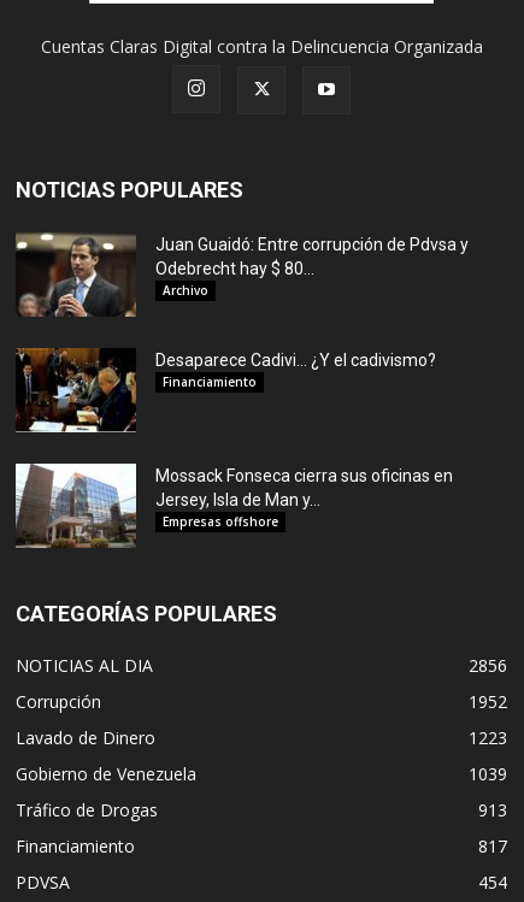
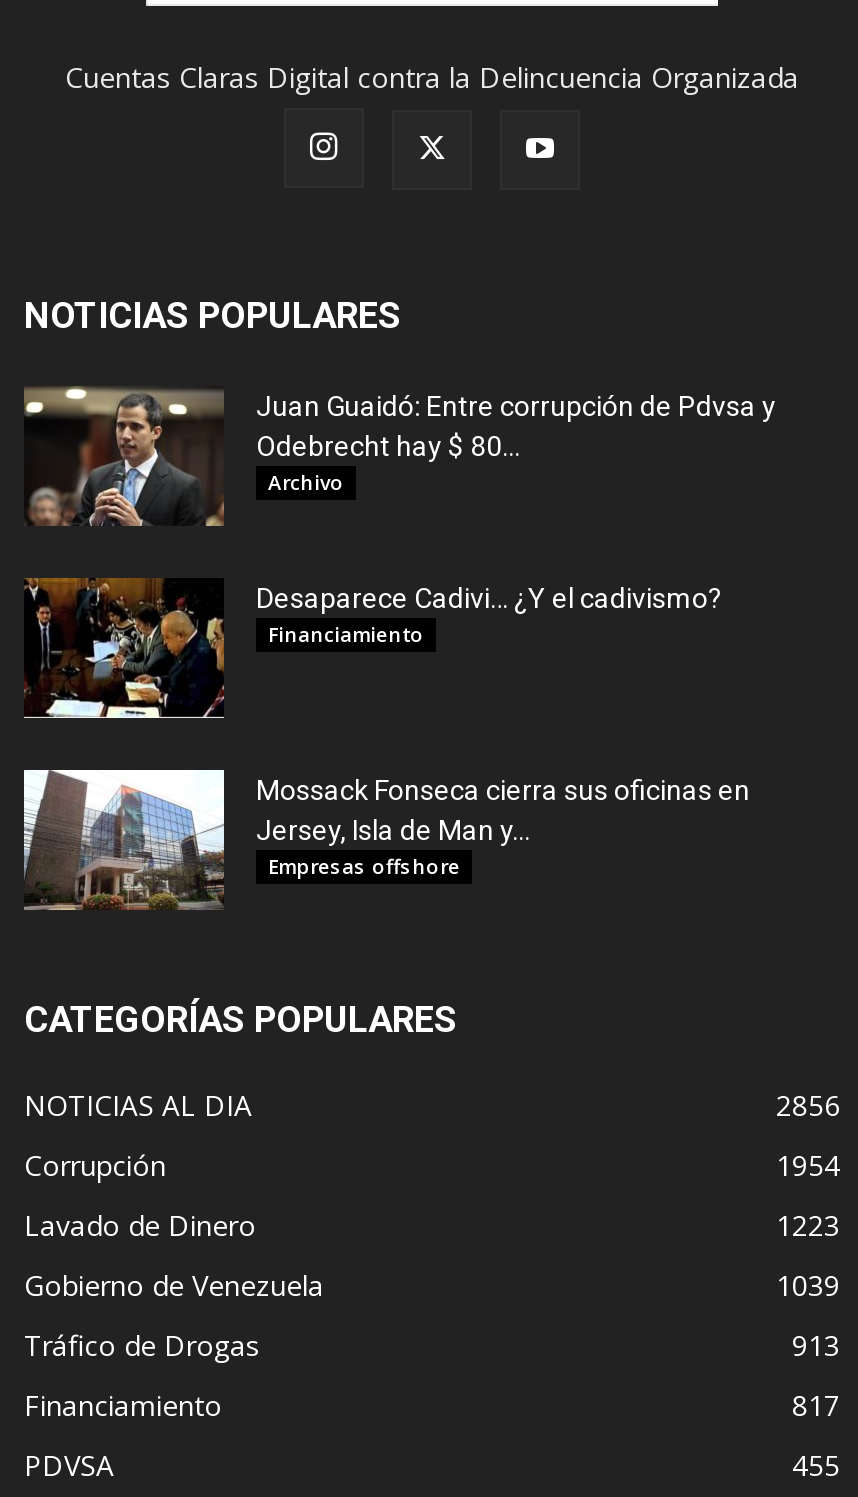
- 1952
+ 1954

- 454
+ 455
